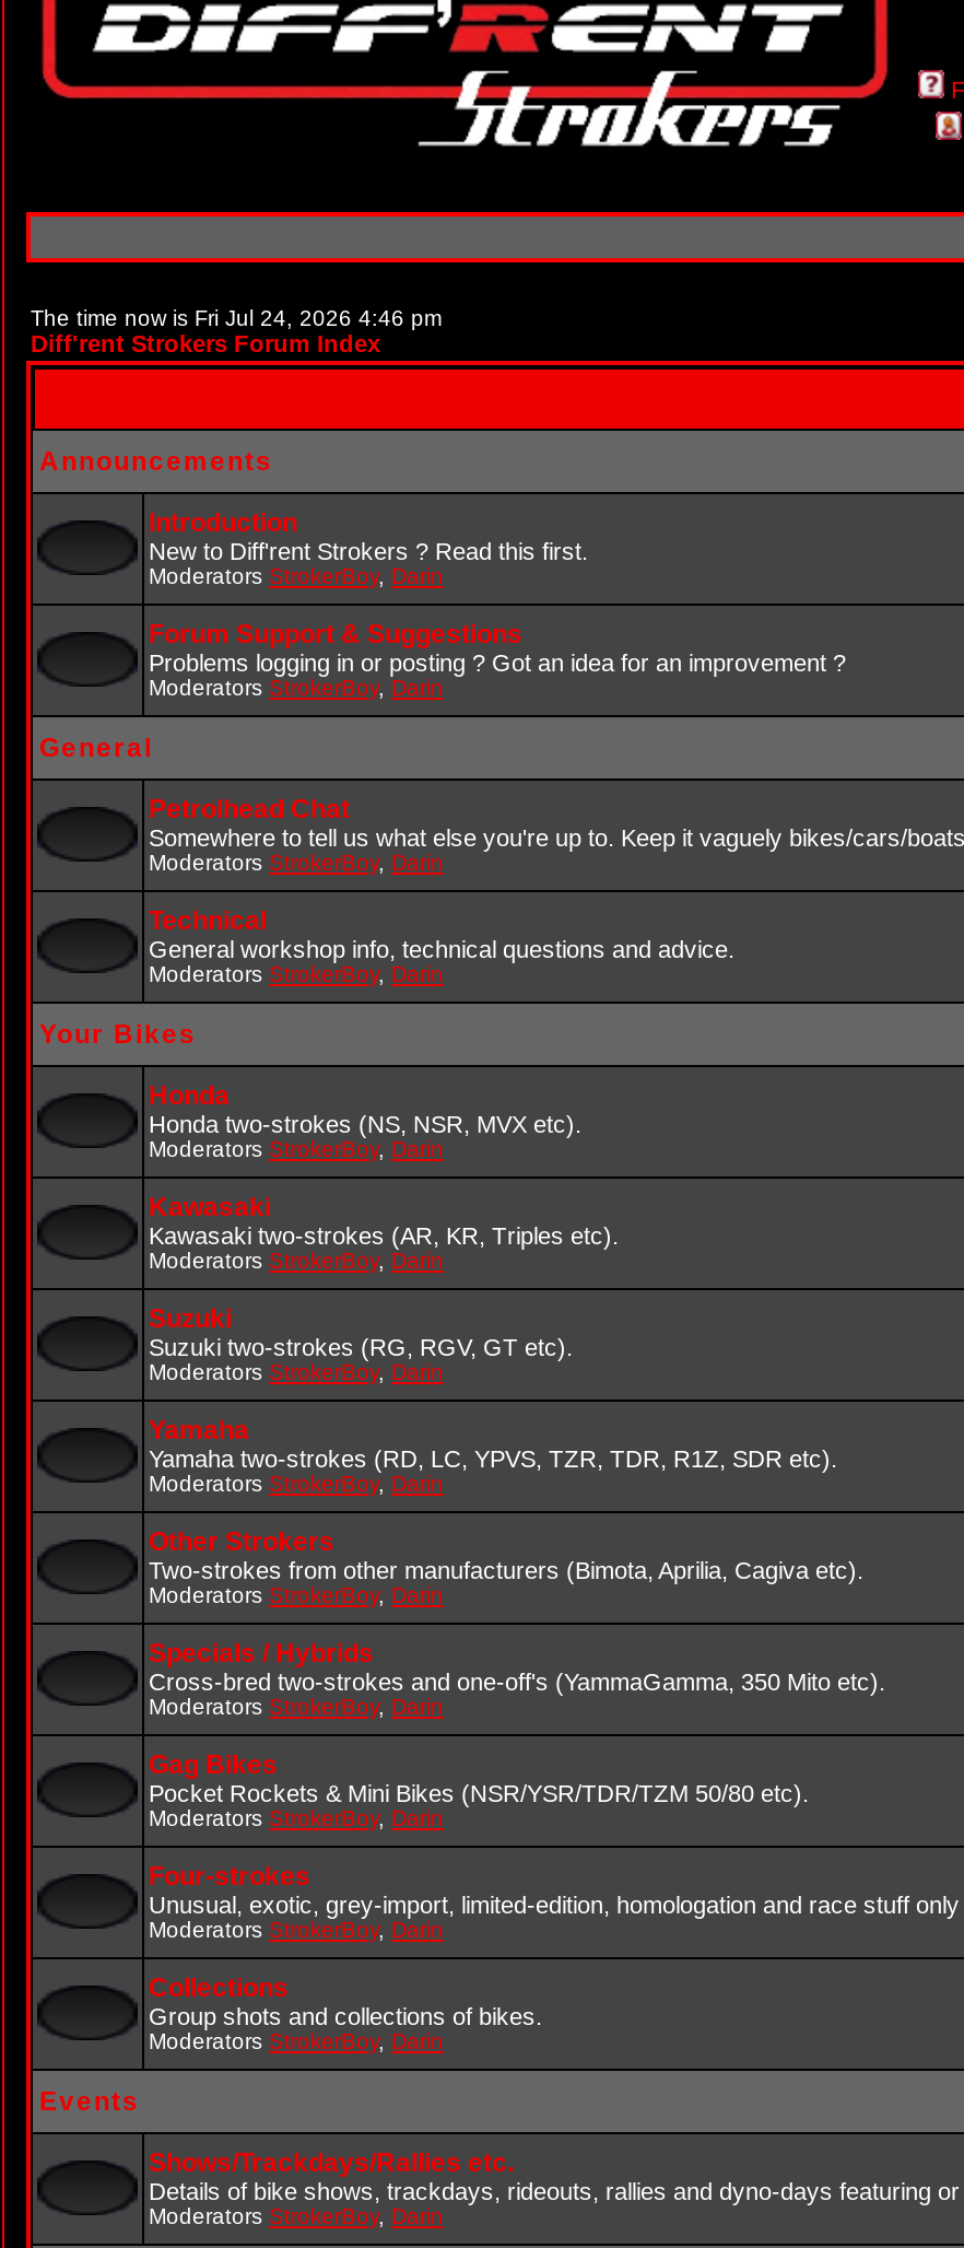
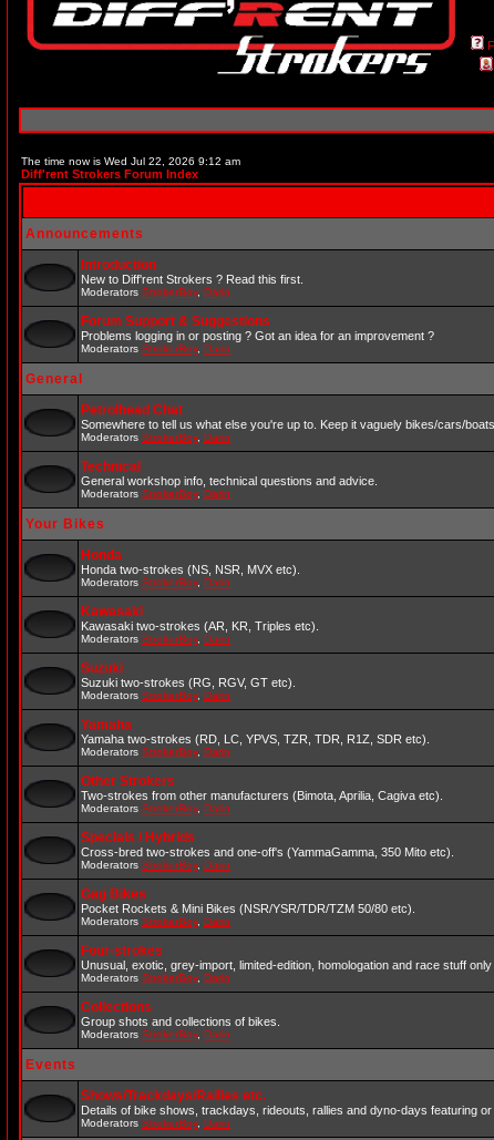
- The time now is Fri Jul 24, 2026 4:46 pm
+ The time now is Wed Jul 22, 2026 9:12 am
